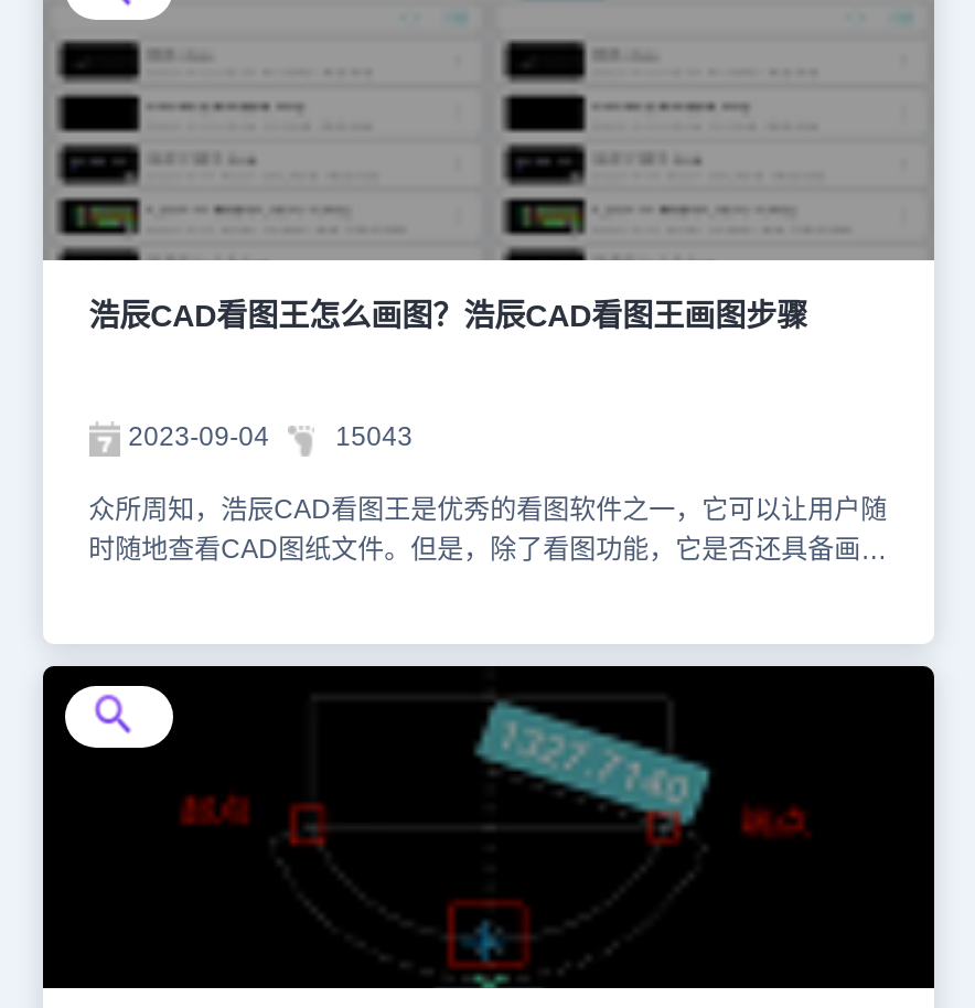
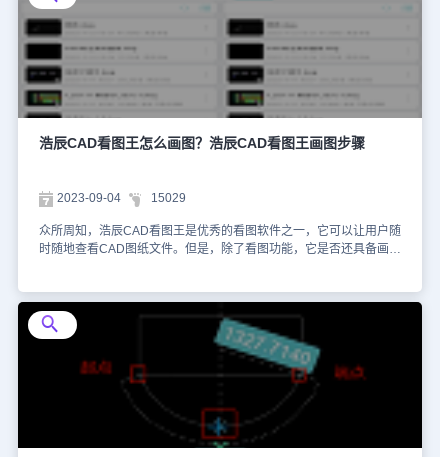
- 15043
+ 15029
